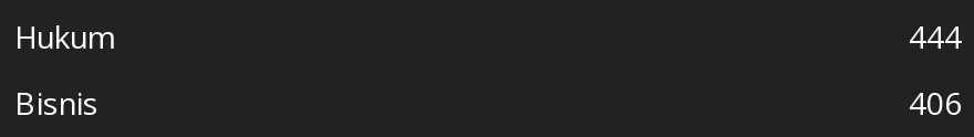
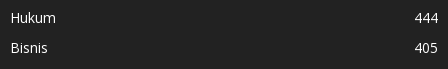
- 406
+ 405
